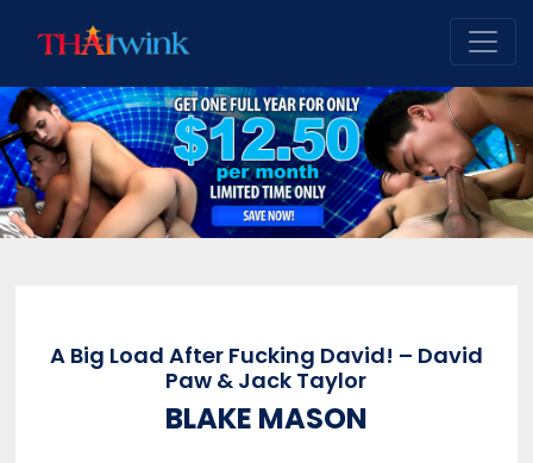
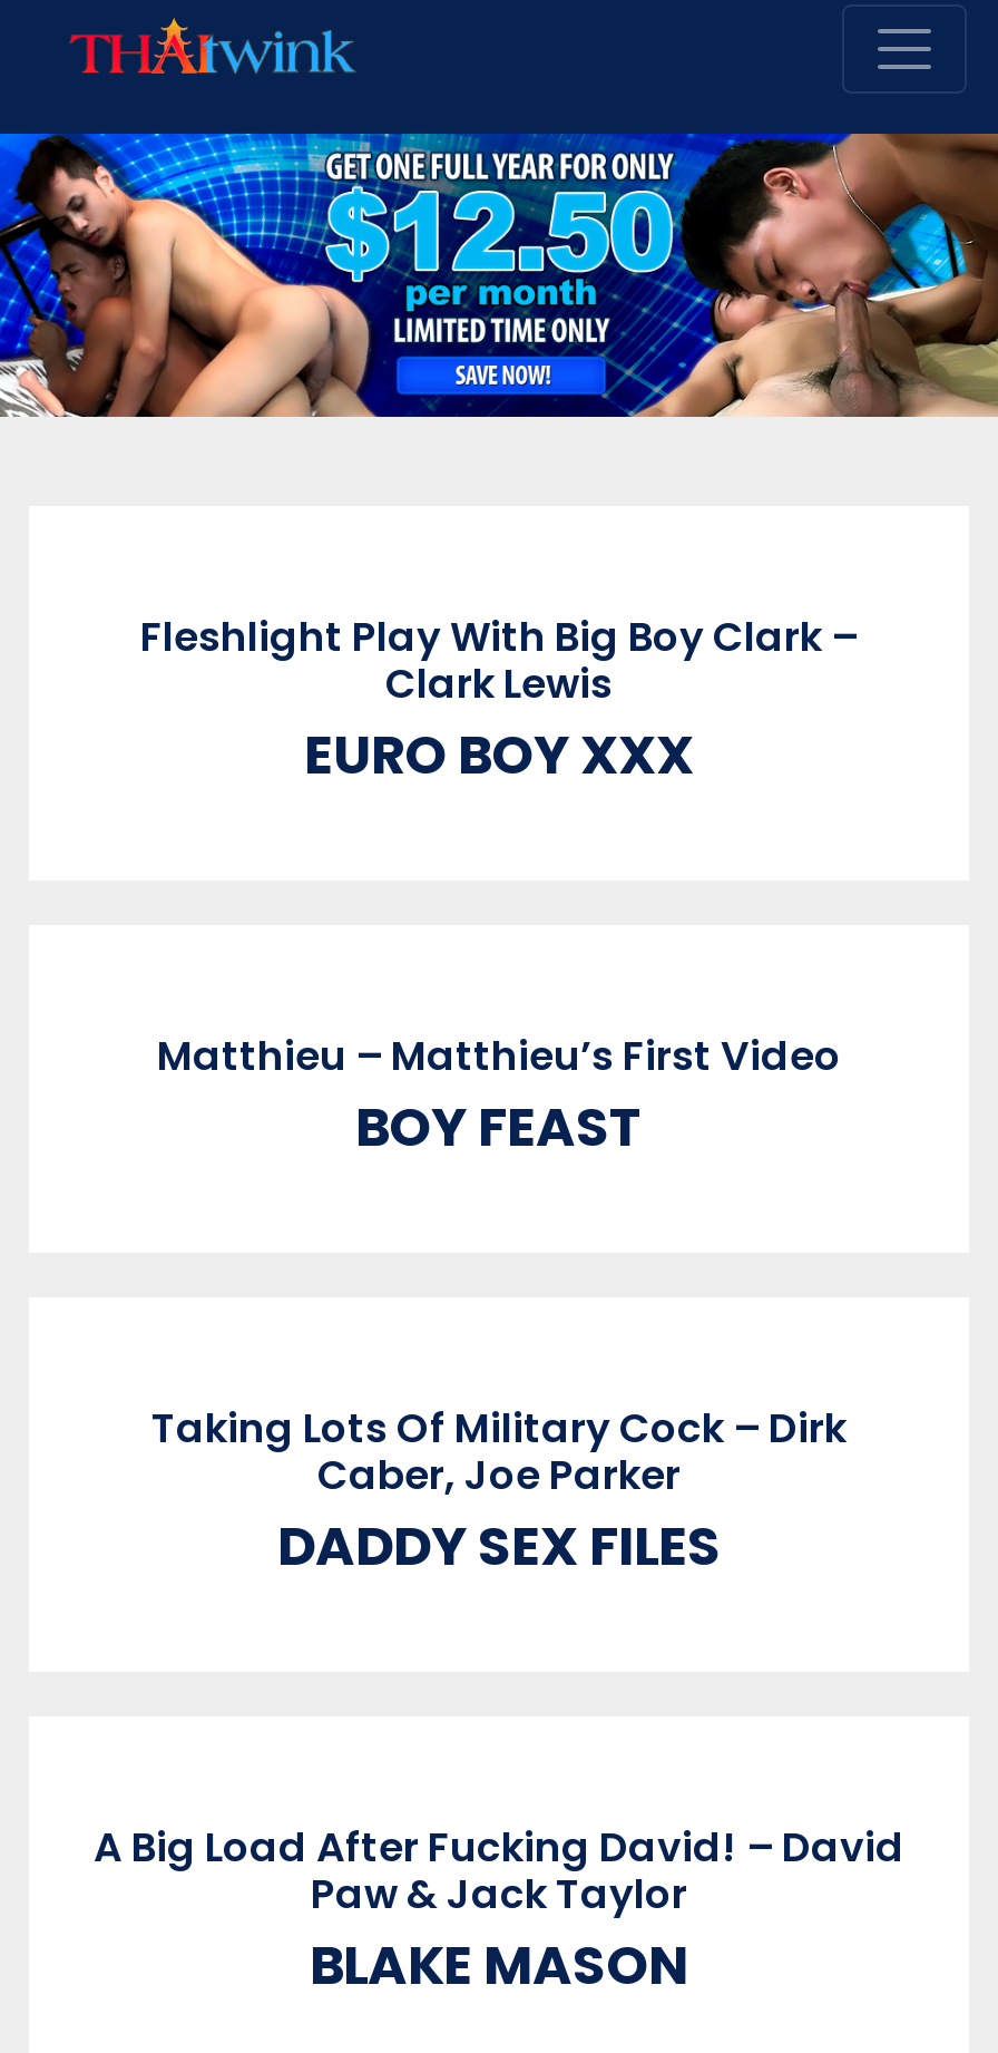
+ Fleshlight Play With Big Boy Clark –
+ Clark Lewis
+ EURO BOY XXX

+ Taking Lots Of Military Cock – Dirk
+ Caber, Joe Parker
+ DADDY SEX FILES

+ Matthieu – Matthieu’s First Video
+ BOY FEAST
